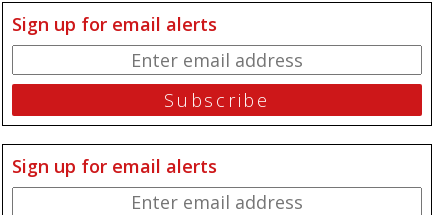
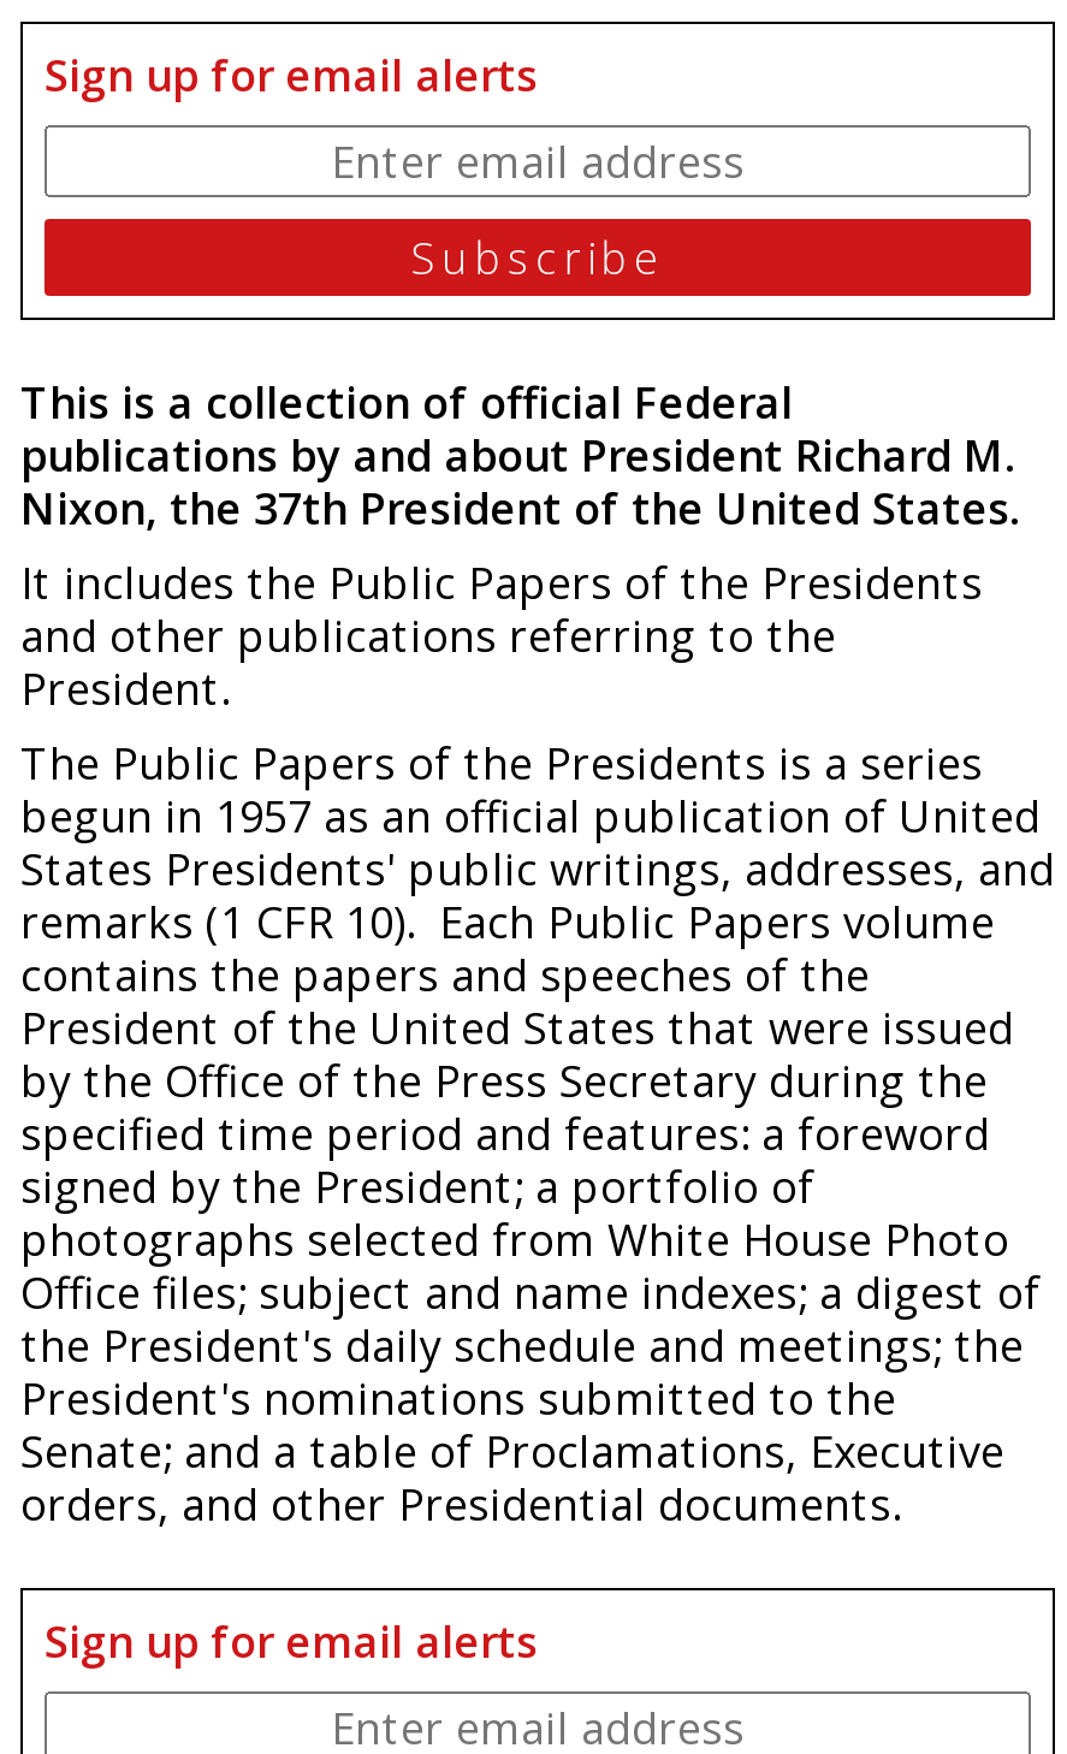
+ This is a collection of official Federal
+ publications by and about President Richard M.
+ Nixon, the 37th President of the United States.
+ It includes the Public Papers of the Presidents
+ and other publications referring to the
+ President.
+ The Public Papers of the Presidents is a series
+ begun in 1957 as an official publication of United
+ States Presidents' public writings, addresses, and
+ remarks (1 CFR 10). Each Public Papers volume
+ contains the papers and speeches of the
+ President of the United States that were issued
+ by the Office of the Press Secretary during the
+ specified time period and features: a foreword
+ signed by the President; a portfolio of
+ photographs selected from White House Photo
+ Office files; subject and name indexes; a digest of
+ the President's daily schedule and meetings; the
+ President's nominations submitted to the
+ Senate; and a table of Proclamations, Executive
+ orders, and other Presidential documents.
